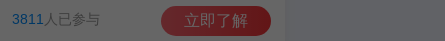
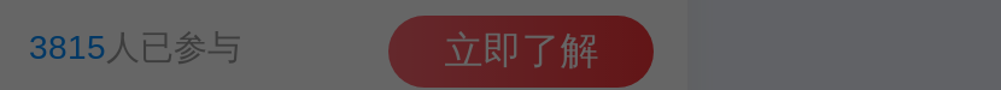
- 3811人已参与
+ 3815人已参与
